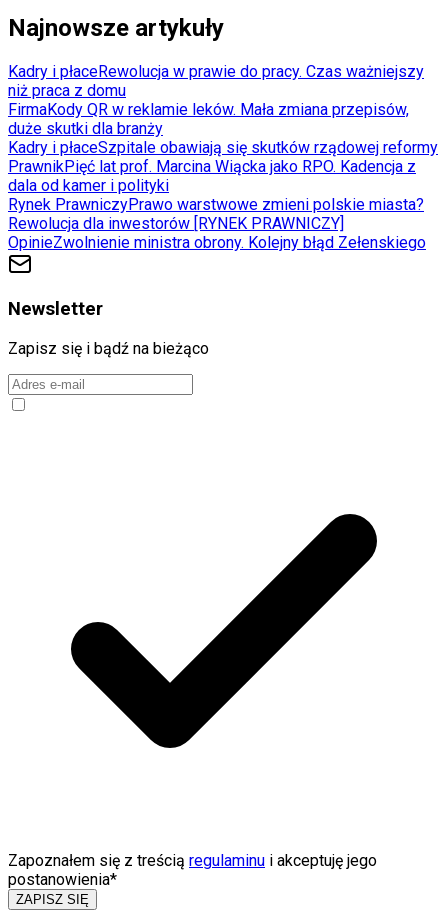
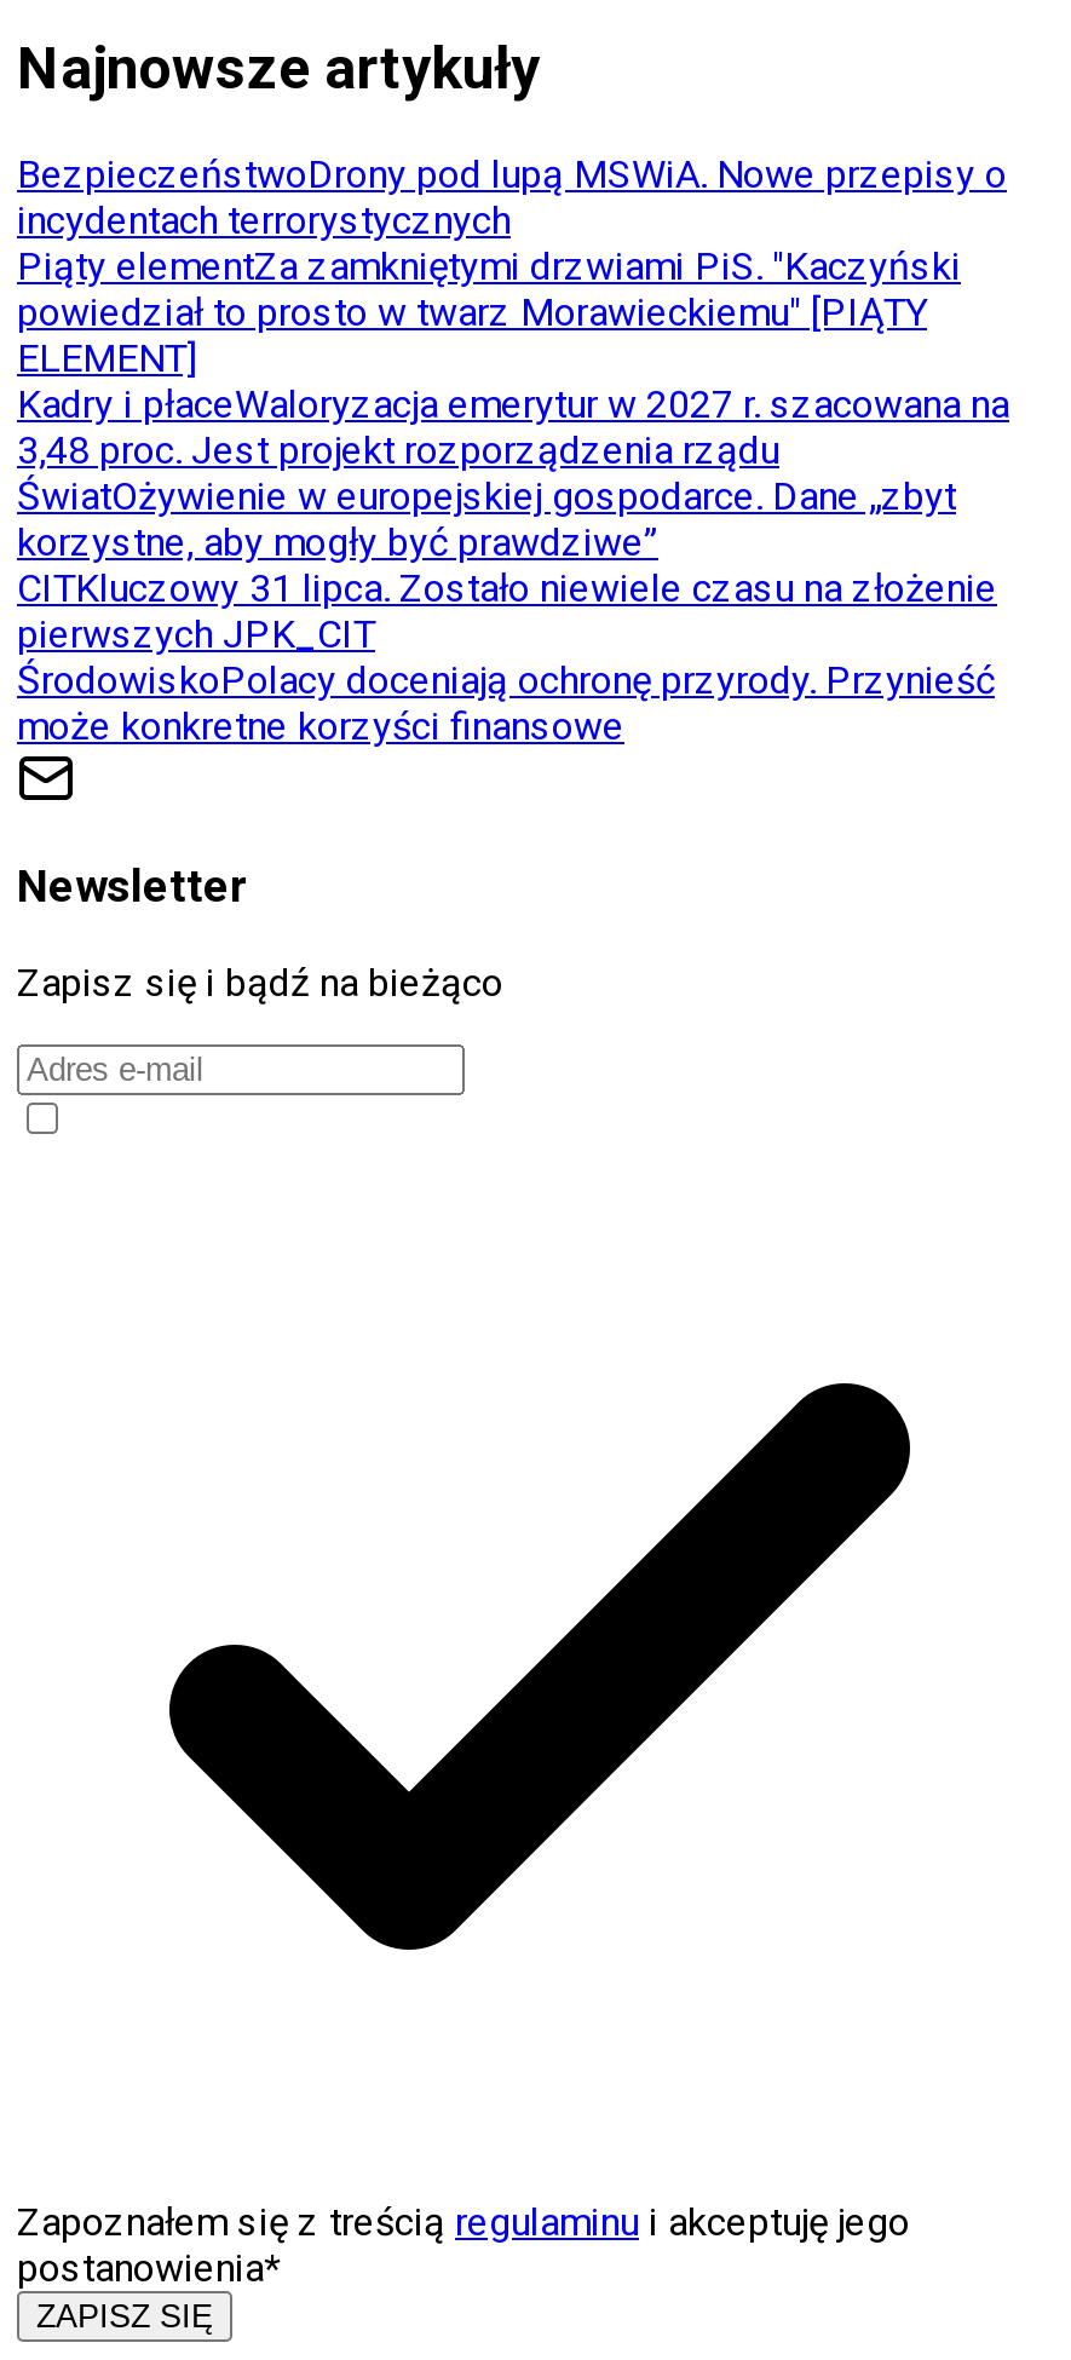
- Kadry i płaceRewolucja w prawie do pracy. Czas ważniejszy
- niż praca z domu
- FirmaKody QR w reklamie leków. Mała zmiana przepisów,
- duże skutki dla branży
- Kadry i płaceSzpitale obawiają się skutków rządowej reformy
- PrawnikPięć lat prof. Marcina Wiącka jako RPO. Kadencja z
- dala od kamer i polityki
- Rynek PrawniczyPrawo warstwowe zmieni polskie miasta?
- Rewolucja dla inwestorów [RYNEK PRAWNICZY]
- OpinieZwolnienie ministra obrony. Kolejny błąd Zełenskiego
+ BezpieczeństwoDrony pod lupą MSWiA. Nowe przepisy o
+ incydentach terrorystycznych
+ Piąty elementZa zamkniętymi drzwiami PiS. "Kaczyński
+ powiedział to prosto w twarz Morawieckiemu" [PIĄTY
+ ELEMENT]
+ Kadry i płaceWaloryzacja emerytur w 2027 r. szacowana na
+ 3,48 proc. Jest projekt rozporządzenia rządu
+ ŚwiatOżywienie w europejskiej gospodarce. Dane „zbyt
+ korzystne, aby mogły być prawdziwe”
+ CITKluczowy 31 lipca. Zostało niewiele czasu na złożenie
+ pierwszych JPK_CIT
+ ŚrodowiskoPolacy doceniają ochronę przyrody. Przynieść
+ może konkretne korzyści finansowe
